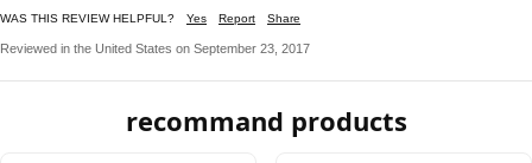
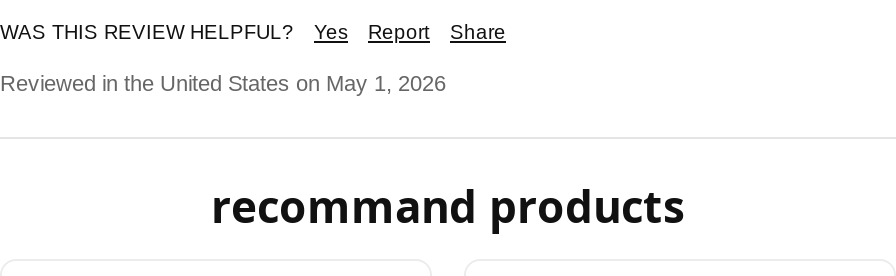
- Reviewed in the United States on September 23, 2017
+ Reviewed in the United States on May 1, 2026
